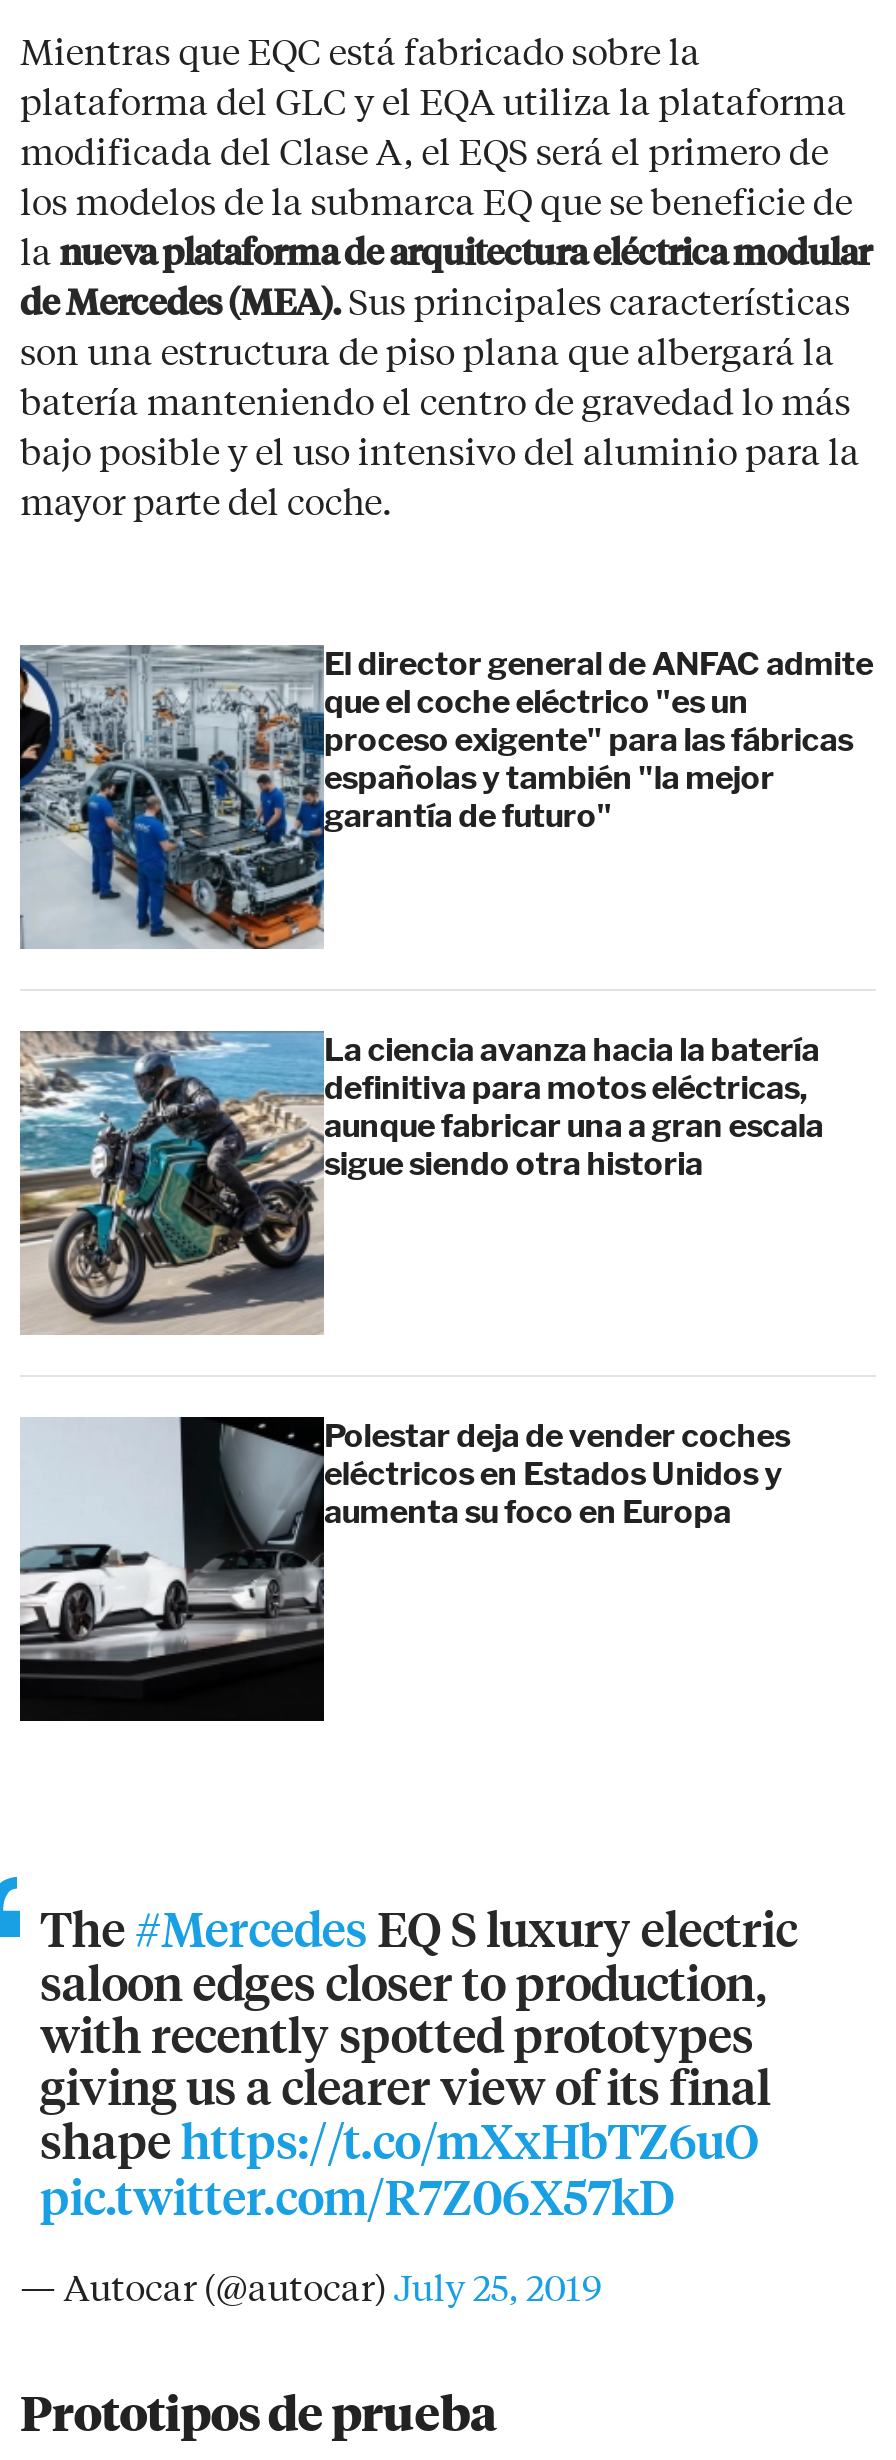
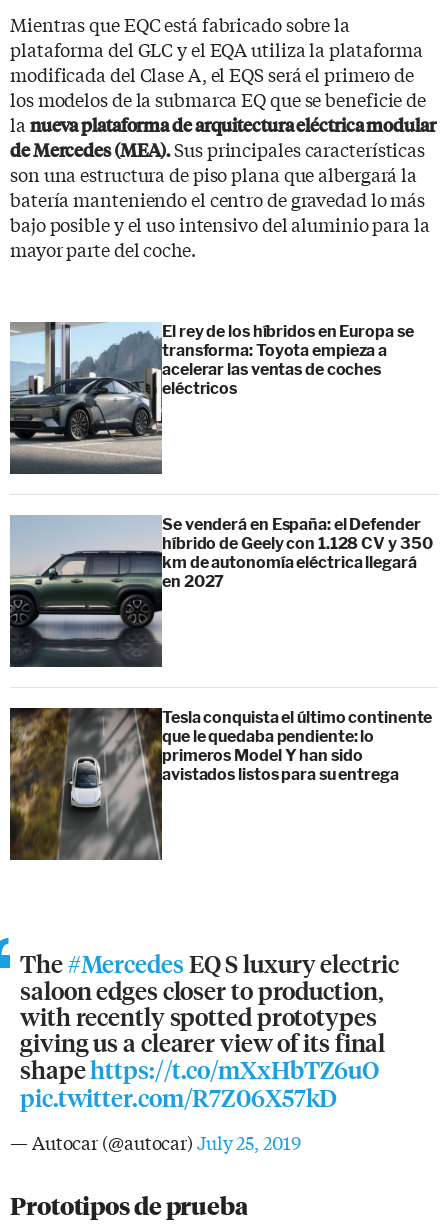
- [image]
- El director general de ANFAC admite
- que el coche eléctrico "es un
- proceso exigente" para las fábricas
- españolas y también "la mejor
- garantía de futuro"
+ [image]
+ El rey de los híbridos en Europa se
+ transforma: Toyota empieza a
+ acelerar las ventas de coches
+ eléctricos

- [image]
- La ciencia avanza hacia la batería
- definitiva para motos eléctricas,
- aunque fabricar una a gran escala
- sigue siendo otra historia
+ [image]
+ Se venderá en España: el Defender
+ híbrido de Geely con 1.128 CV y 350
+ km de autonomía eléctrica llegará
+ en 2027

- [image]
- Polestar deja de vender coches
- eléctricos en Estados Unidos y
- aumenta su foco en Europa
+ [image]
+ Tesla conquista el último continente
+ que le quedaba pendiente: lo
+ primeros Model Y han sido
+ avistados listos para su entrega
